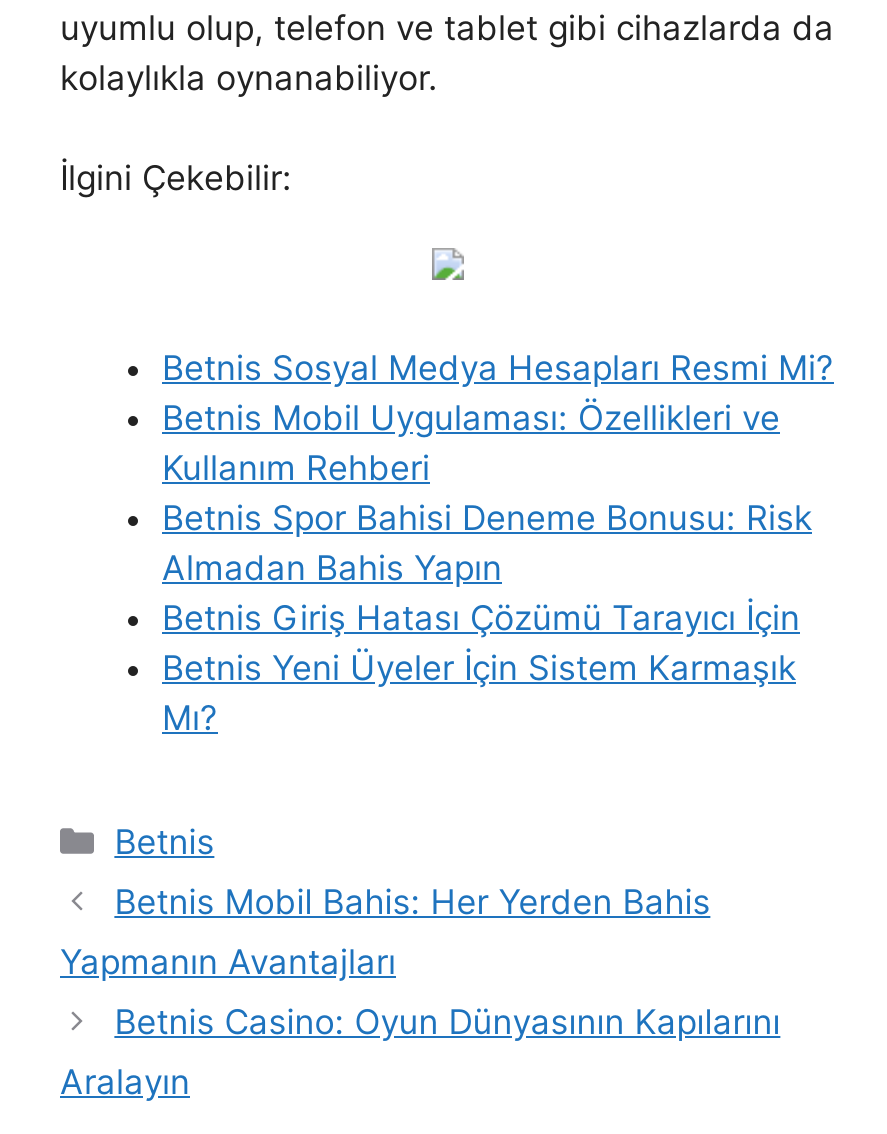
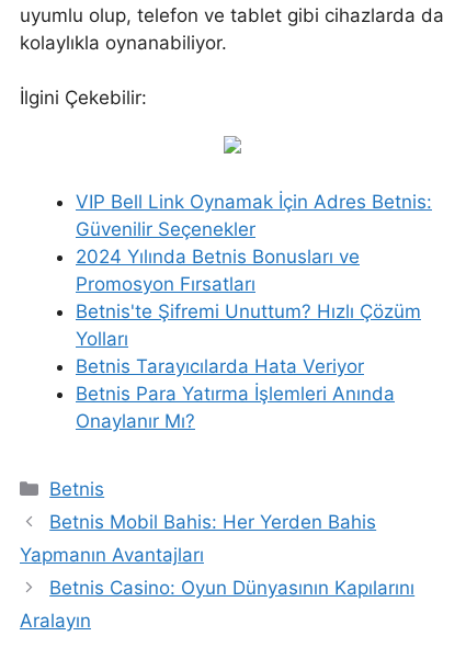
- Betnis Sosyal Medya Hesapları Resmi Mi?
- Betnis Mobil Uygulaması: Özellikleri ve
- Kullanım Rehberi
- Betnis Spor Bahisi Deneme Bonusu: Risk
- Almadan Bahis Yapın
- Betnis Giriş Hatası Çözümü Tarayıcı İçin
- Betnis Yeni Üyeler İçin Sistem Karmaşık
- Mı?
+ VIP Bell Link Oynamak İçin Adres Betnis:
+ Güvenilir Seçenekler
+ 2024 Yılında Betnis Bonusları ve
+ Promosyon Fırsatları
+ Betnis'te Şifremi Unuttum? Hızlı Çözüm
+ Yolları
+ Betnis Tarayıcılarda Hata Veriyor
+ Betnis Para Yatırma İşlemleri Anında
+ Onaylanır Mı?
